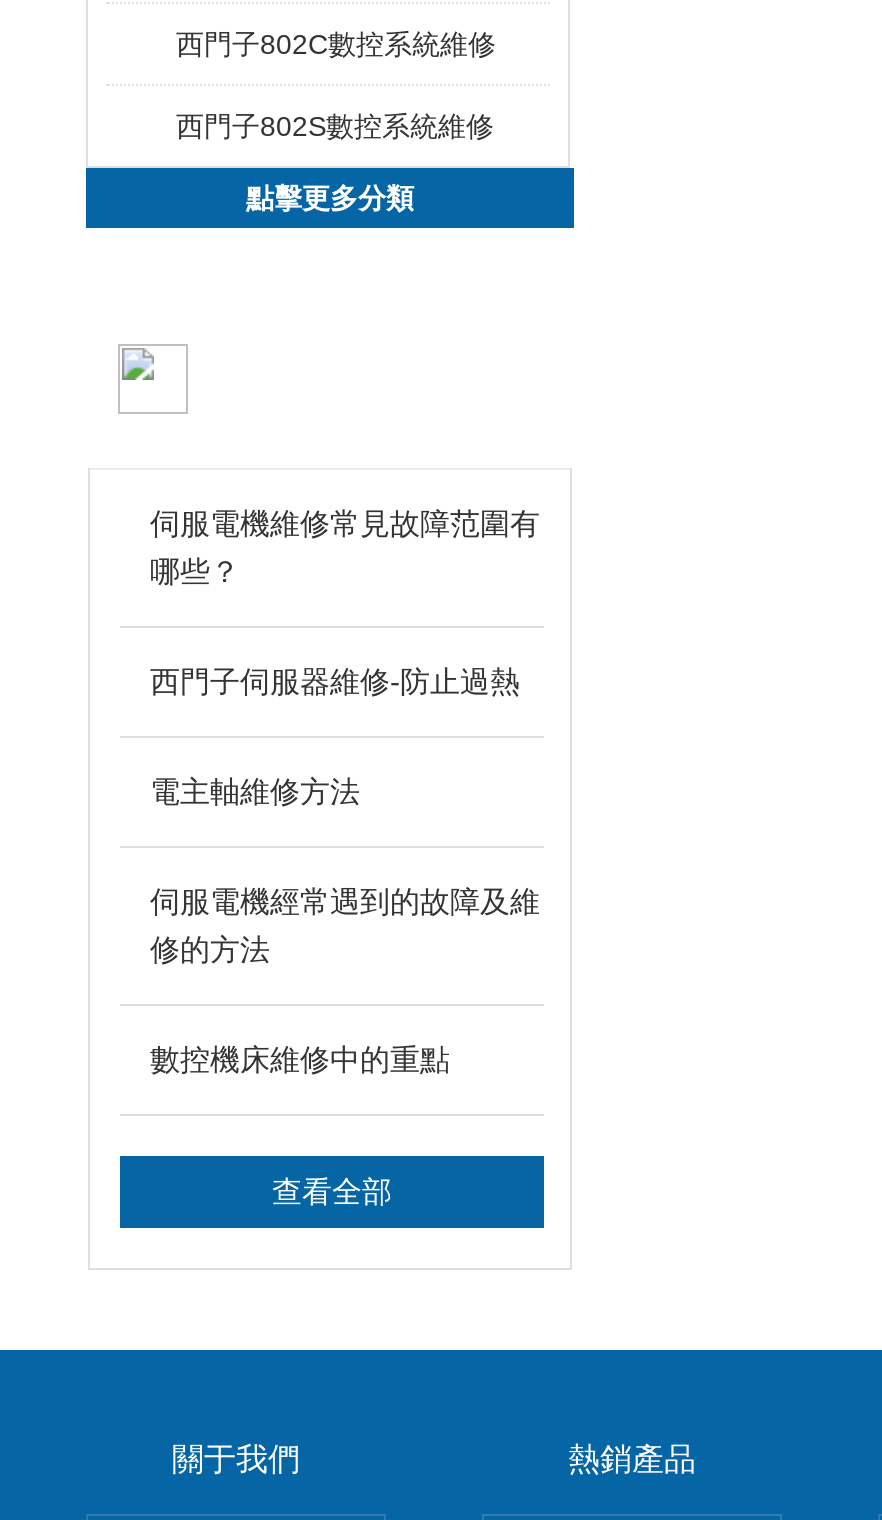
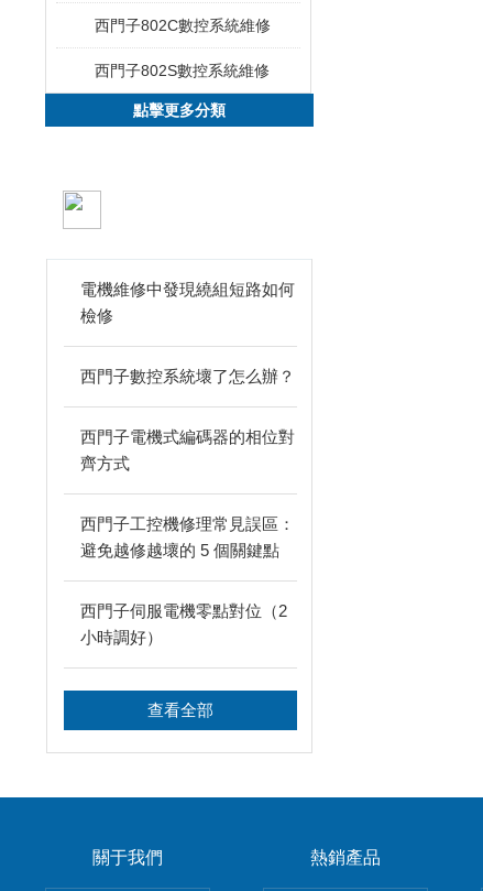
- 伺服電機維修常見故障范圍有
- 哪些？
+ 電機維修中發現繞組短路如何
+ 檢修

- 西門子伺服器維修-防止過熱
+ 西門子數控系統壞了怎么辦？

- 電主軸維修方法
+ 西門子電機式編碼器的相位對
+ 齊方式

- 伺服電機經常遇到的故障及維
- 修的方法
+ 西門子工控機修理常見誤區：
+ 避免越修越壞的 5 個關鍵點

- 數控機床維修中的重點
+ 西門子伺服電機零點對位（2
+ 小時調好）
